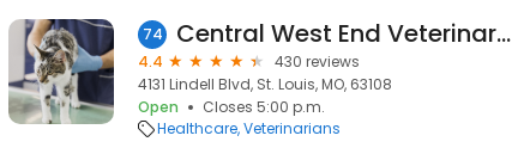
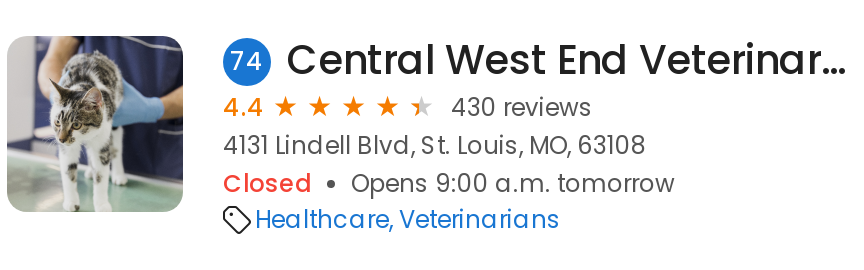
- Open
- Closes 5:00 p.m.
+ Closed
+ Opens 9:00 a.m. tomorrow
